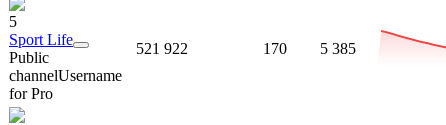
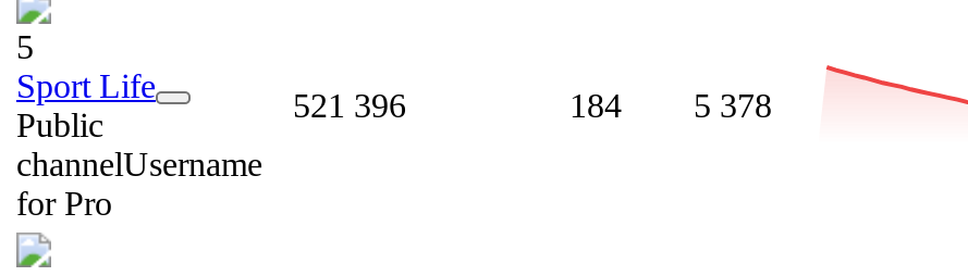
- 521 922
+ 521 396

- 170
+ 184

- 5 385
+ 5 378
